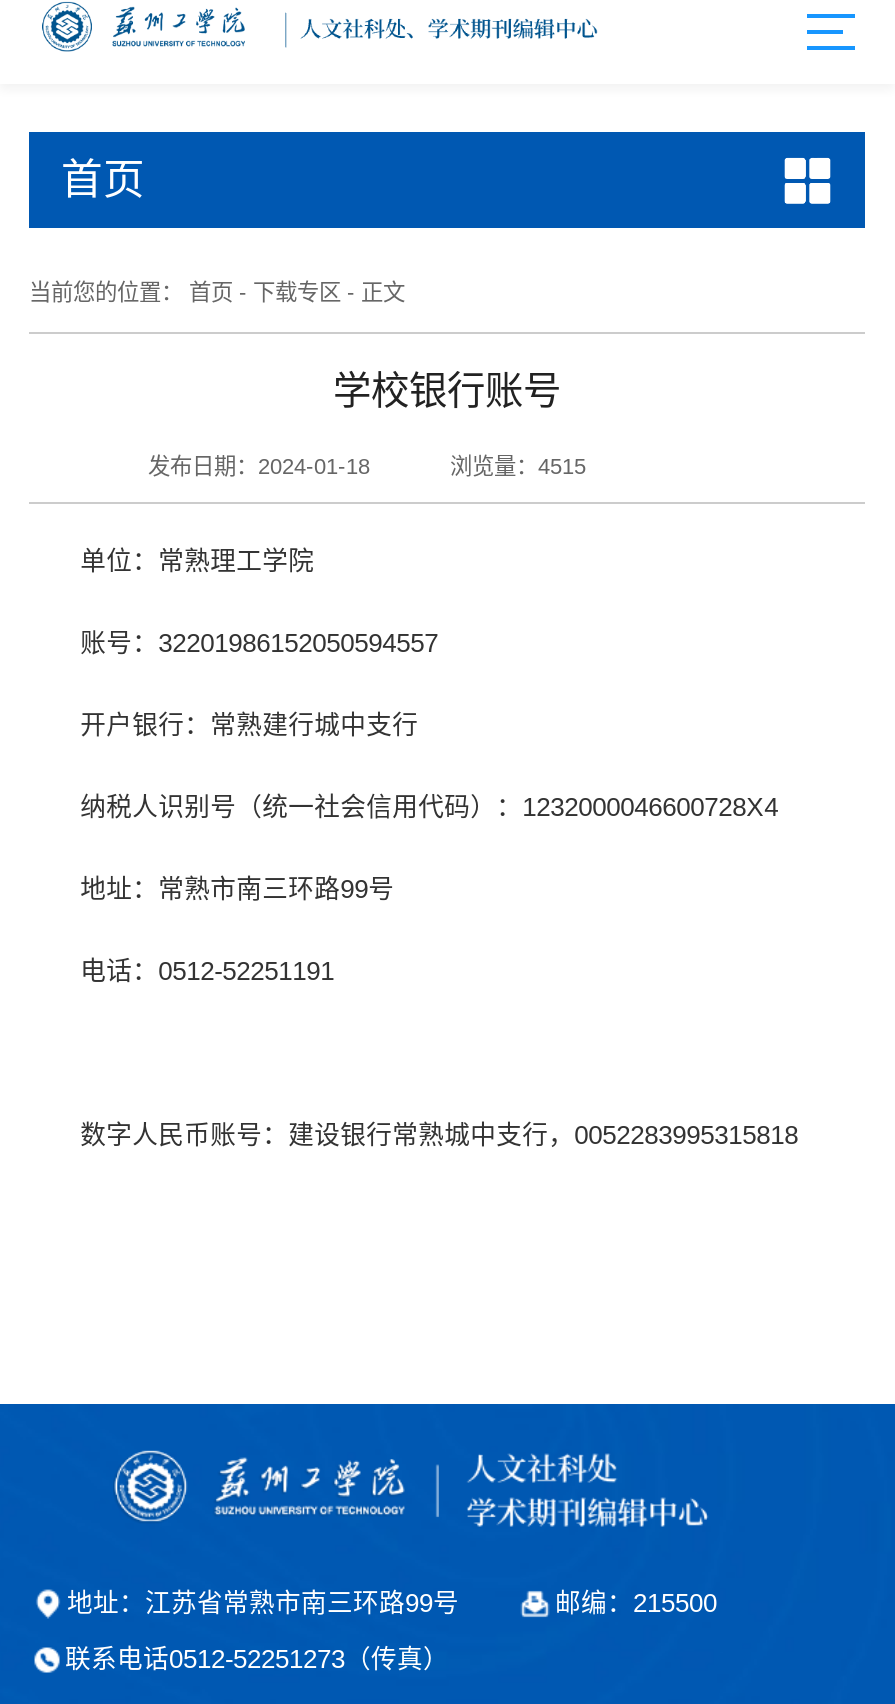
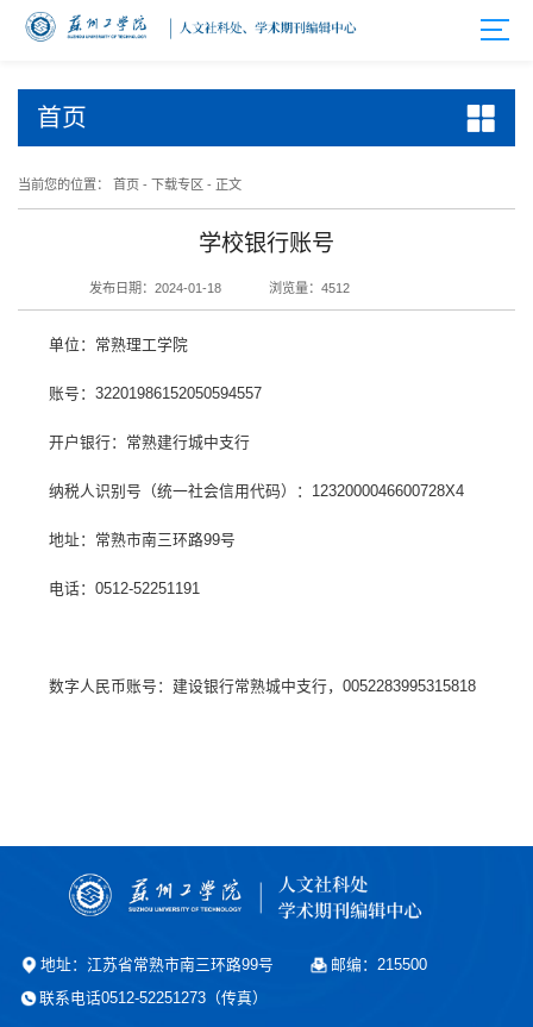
- 浏览量：4515
+ 浏览量：4512
